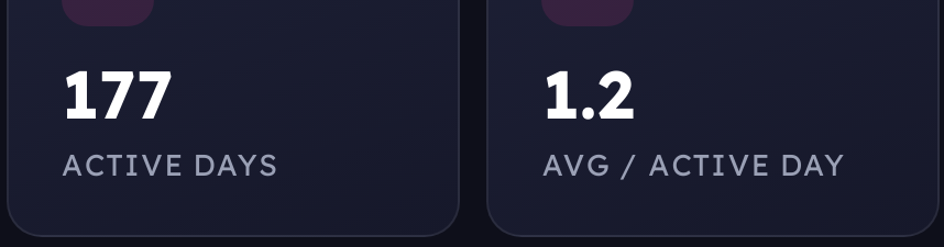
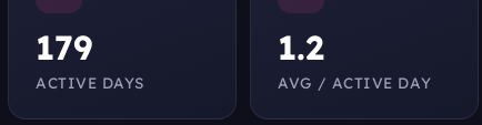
- 177
+ 179
